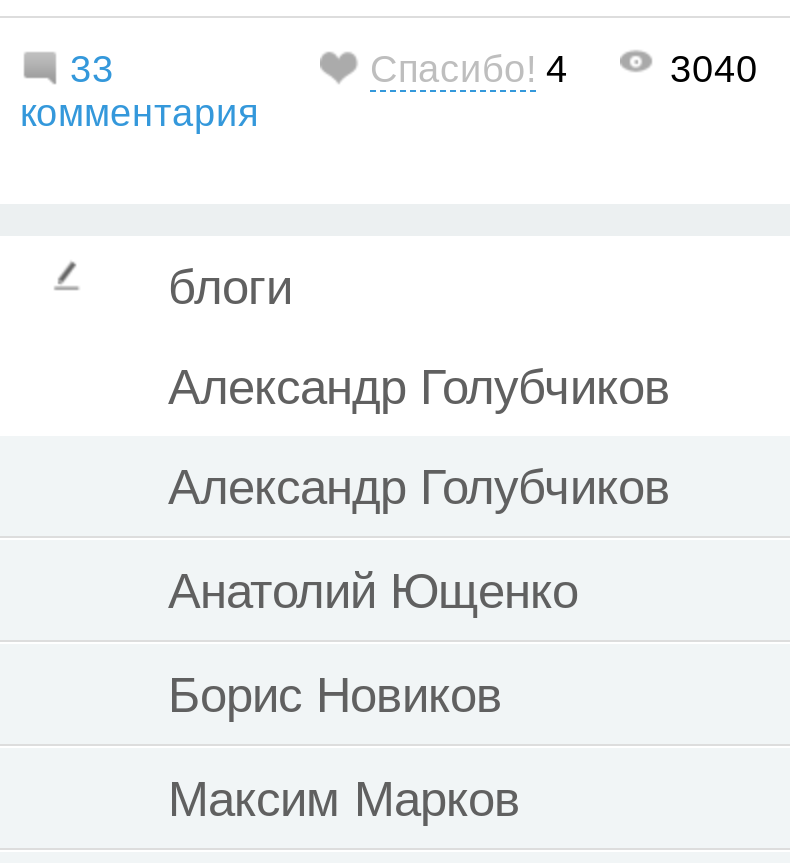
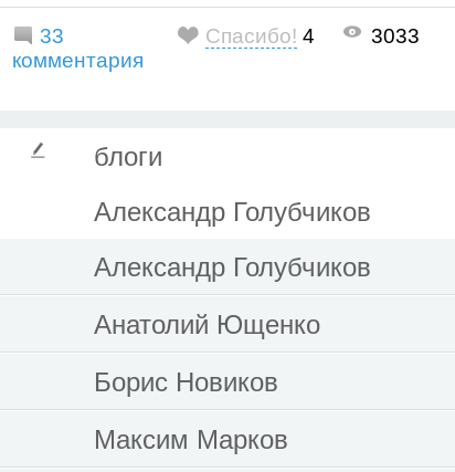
- 3040
+ 3033
